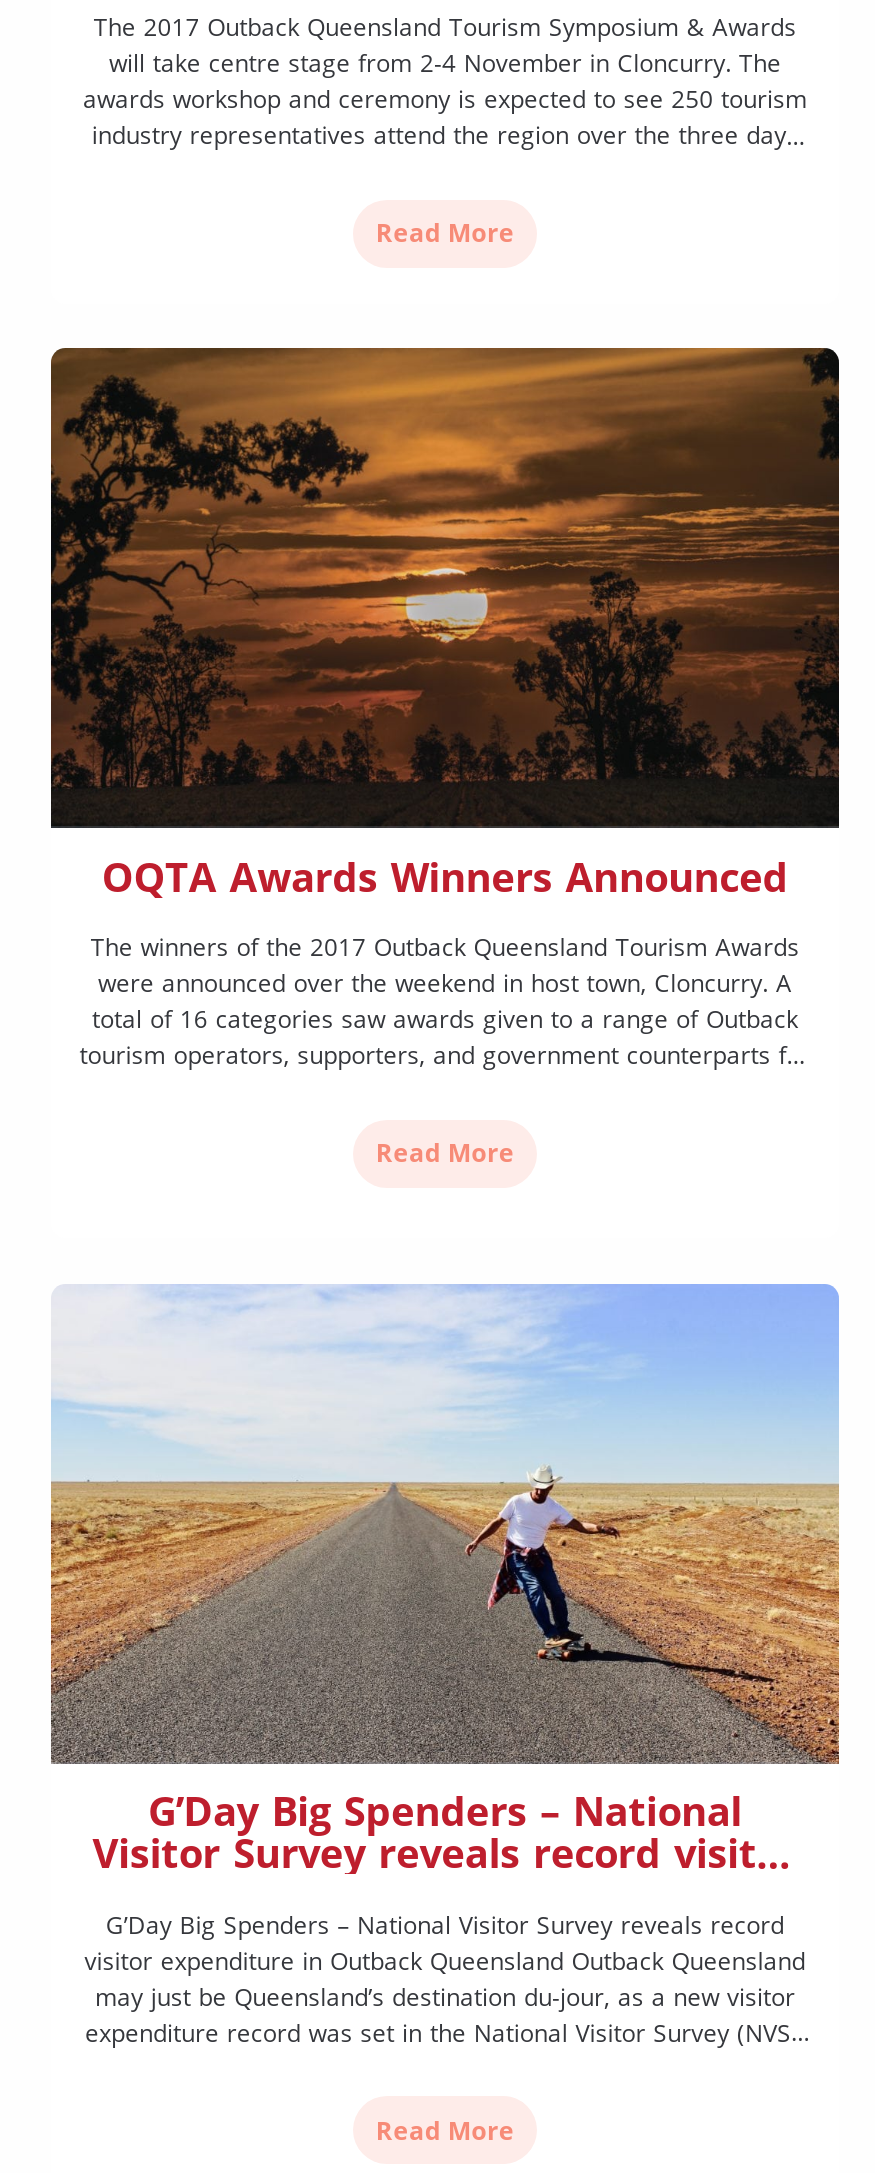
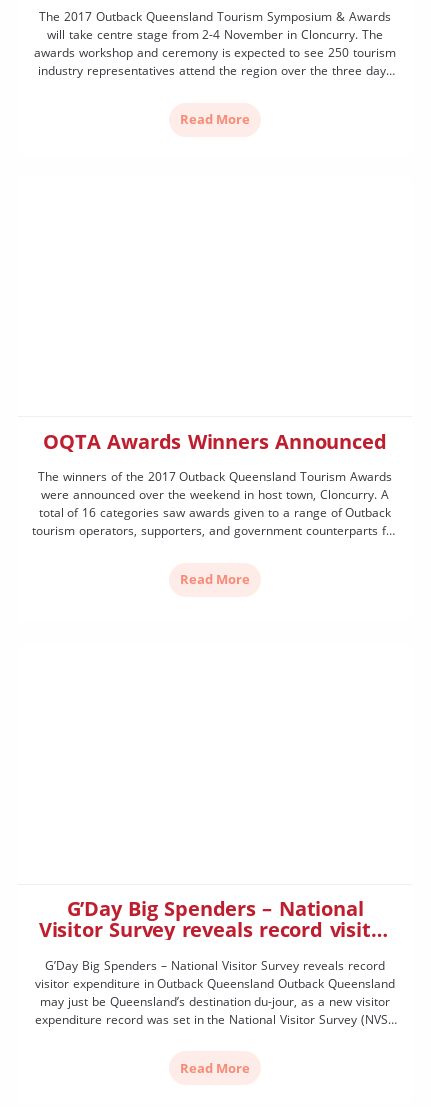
- [image]

- [image]
